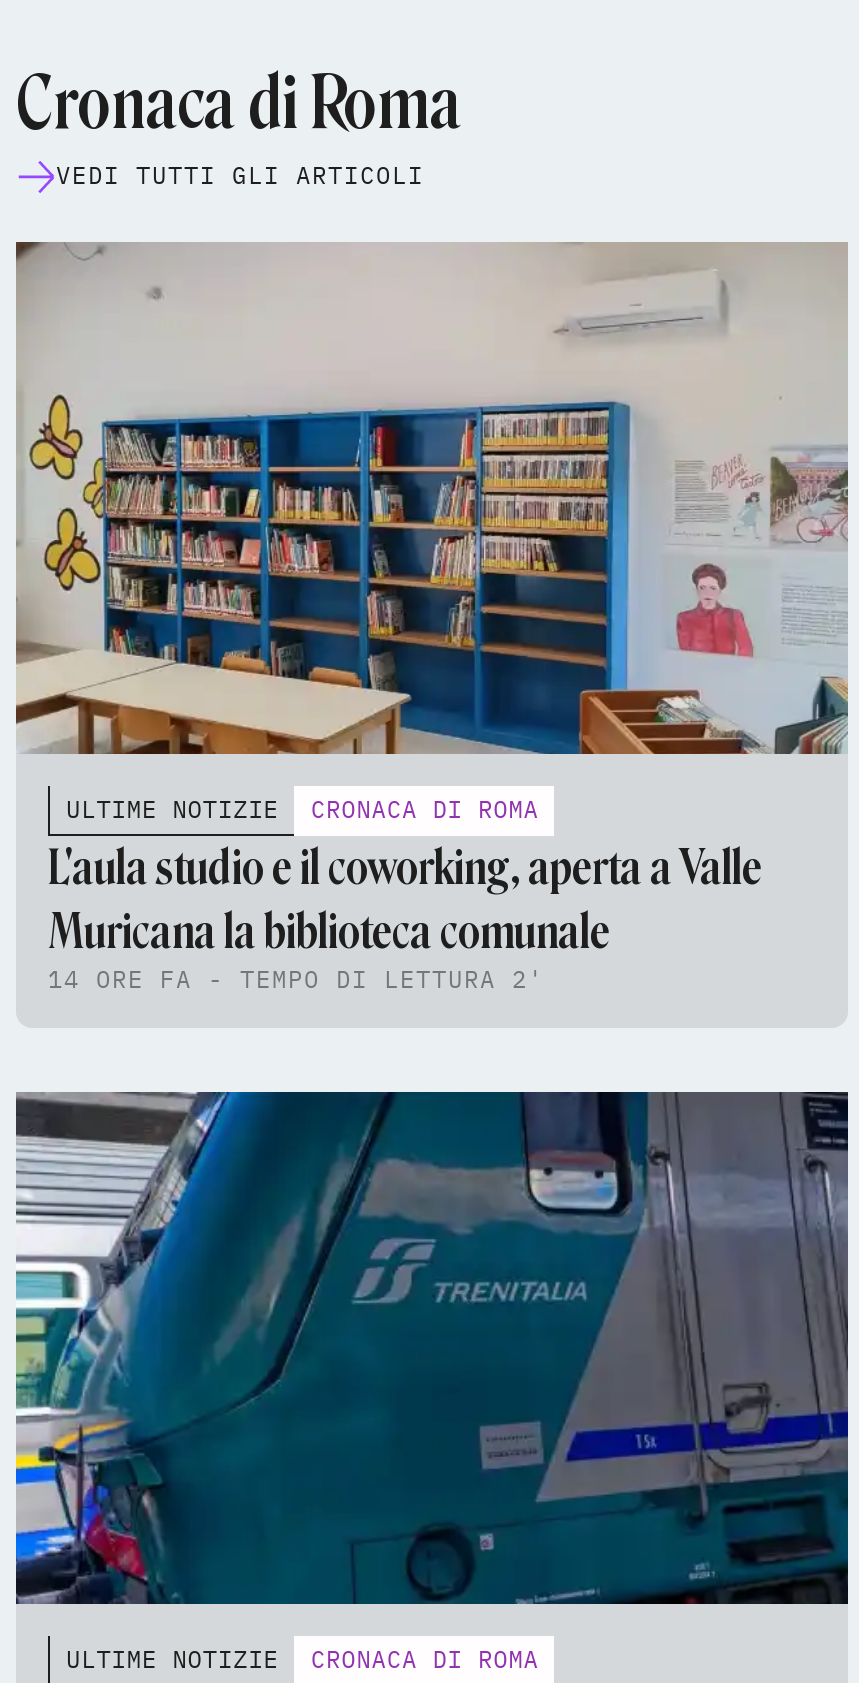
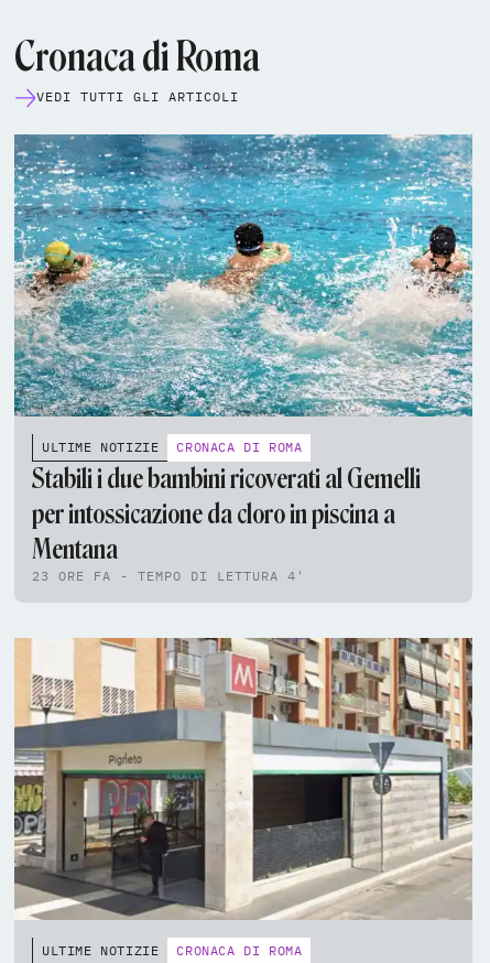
- [image]
+ [image]

- L'aula studio e il coworking, aperta a Valle
- Muricana la biblioteca comunale
- 14 ORE FA - TEMPO DI LETTURA 2'
+ Stabili i due bambini ricoverati al Gemelli
+ per intossicazione da cloro in piscina a
+ Mentana
+ 23 ORE FA - TEMPO DI LETTURA 4'

- [image]
+ [image]
